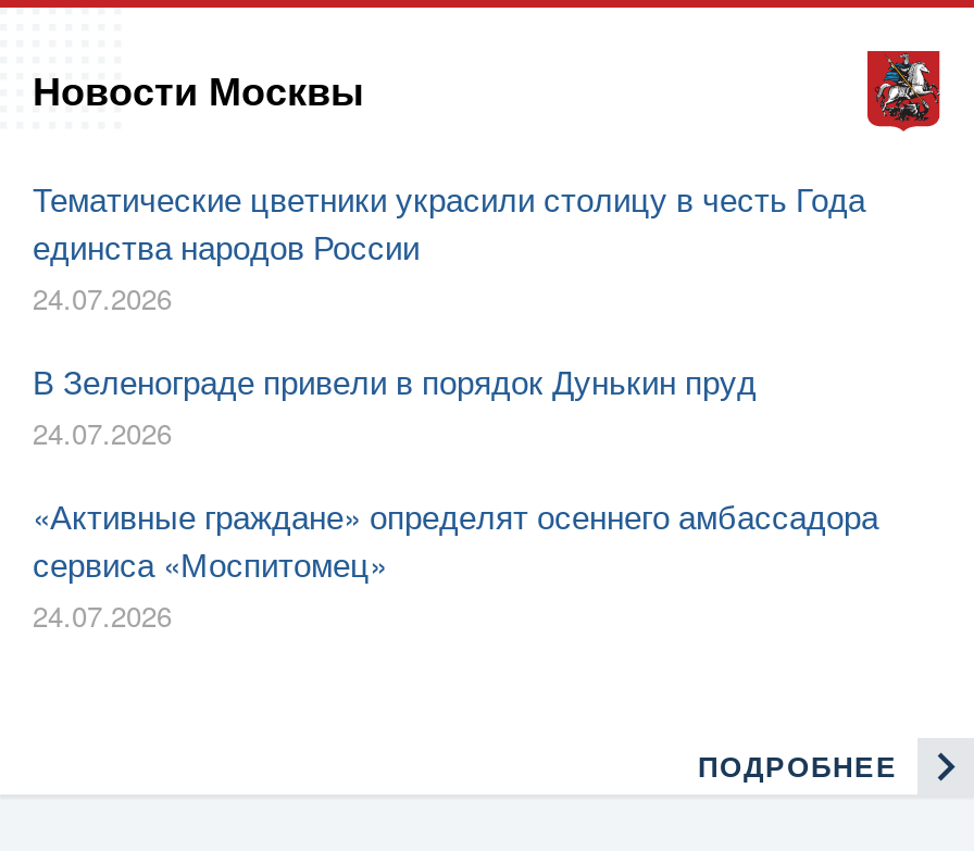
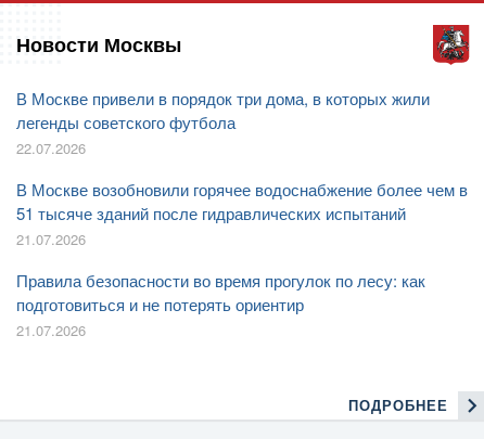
- Тематические цветники украсили столицу в честь Года
- единства народов России
- 24.07.2026
+ В Москве привели в порядок три дома, в которых жили
+ легенды советского футбола
+ 22.07.2026

- В Зеленограде привели в порядок Дунькин пруд
- 24.07.2026
+ В Москве возобновили горячее водоснабжение более чем в
+ 51 тысяче зданий после гидравлических испытаний
+ 21.07.2026

- «Активные граждане» определят осеннего амбассадора
- сервиса «Моспитомец»
- 24.07.2026
+ Правила безопасности во время прогулок по лесу: как
+ подготовиться и не потерять ориентир
+ 21.07.2026
